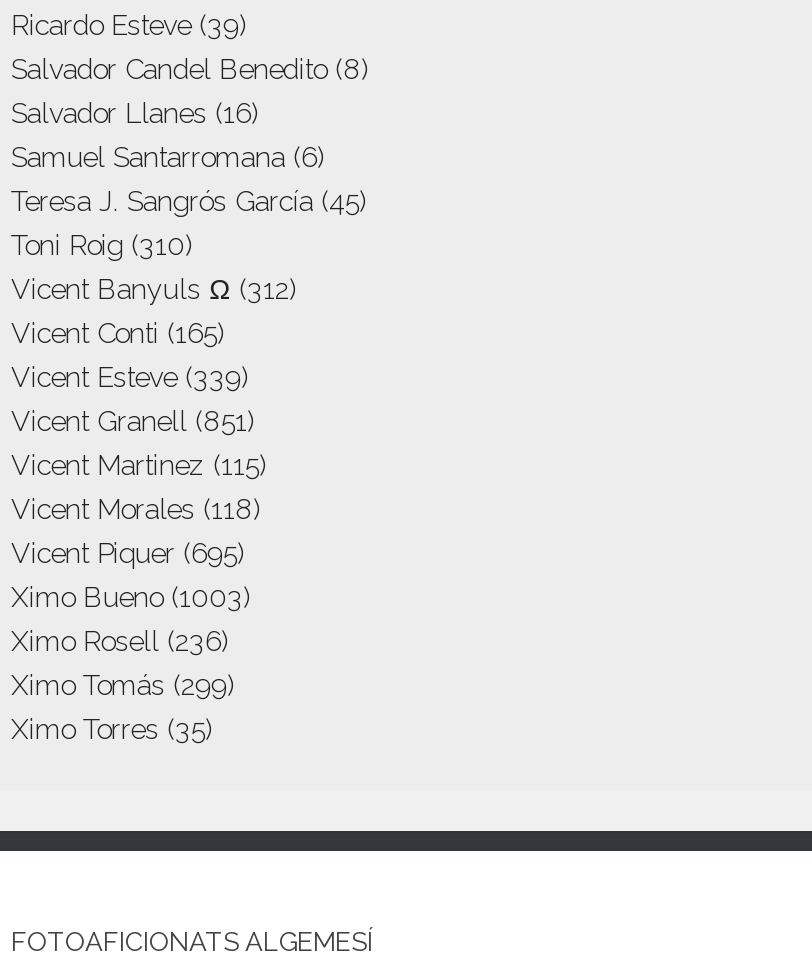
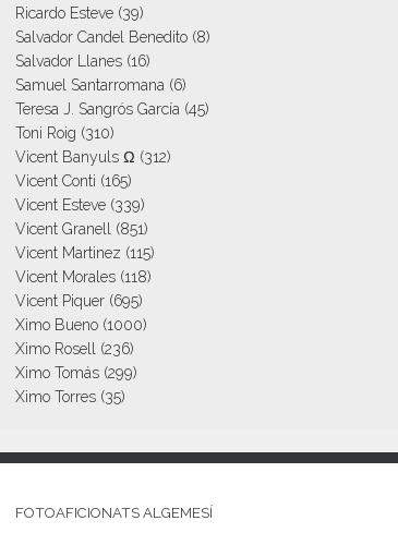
- Ximo Bueno (1003)
+ Ximo Bueno (1000)
